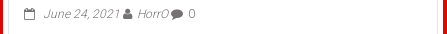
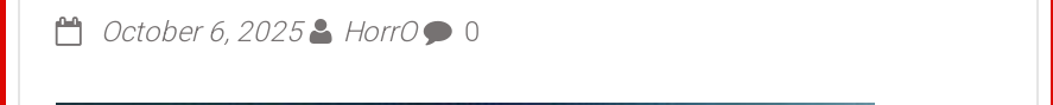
- June 24, 2021 HorrO 0
+ October 6, 2025 HorrO 0
